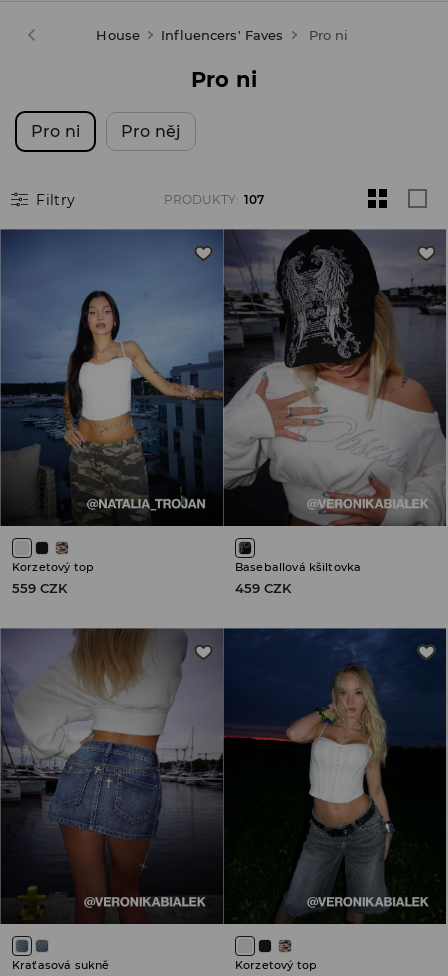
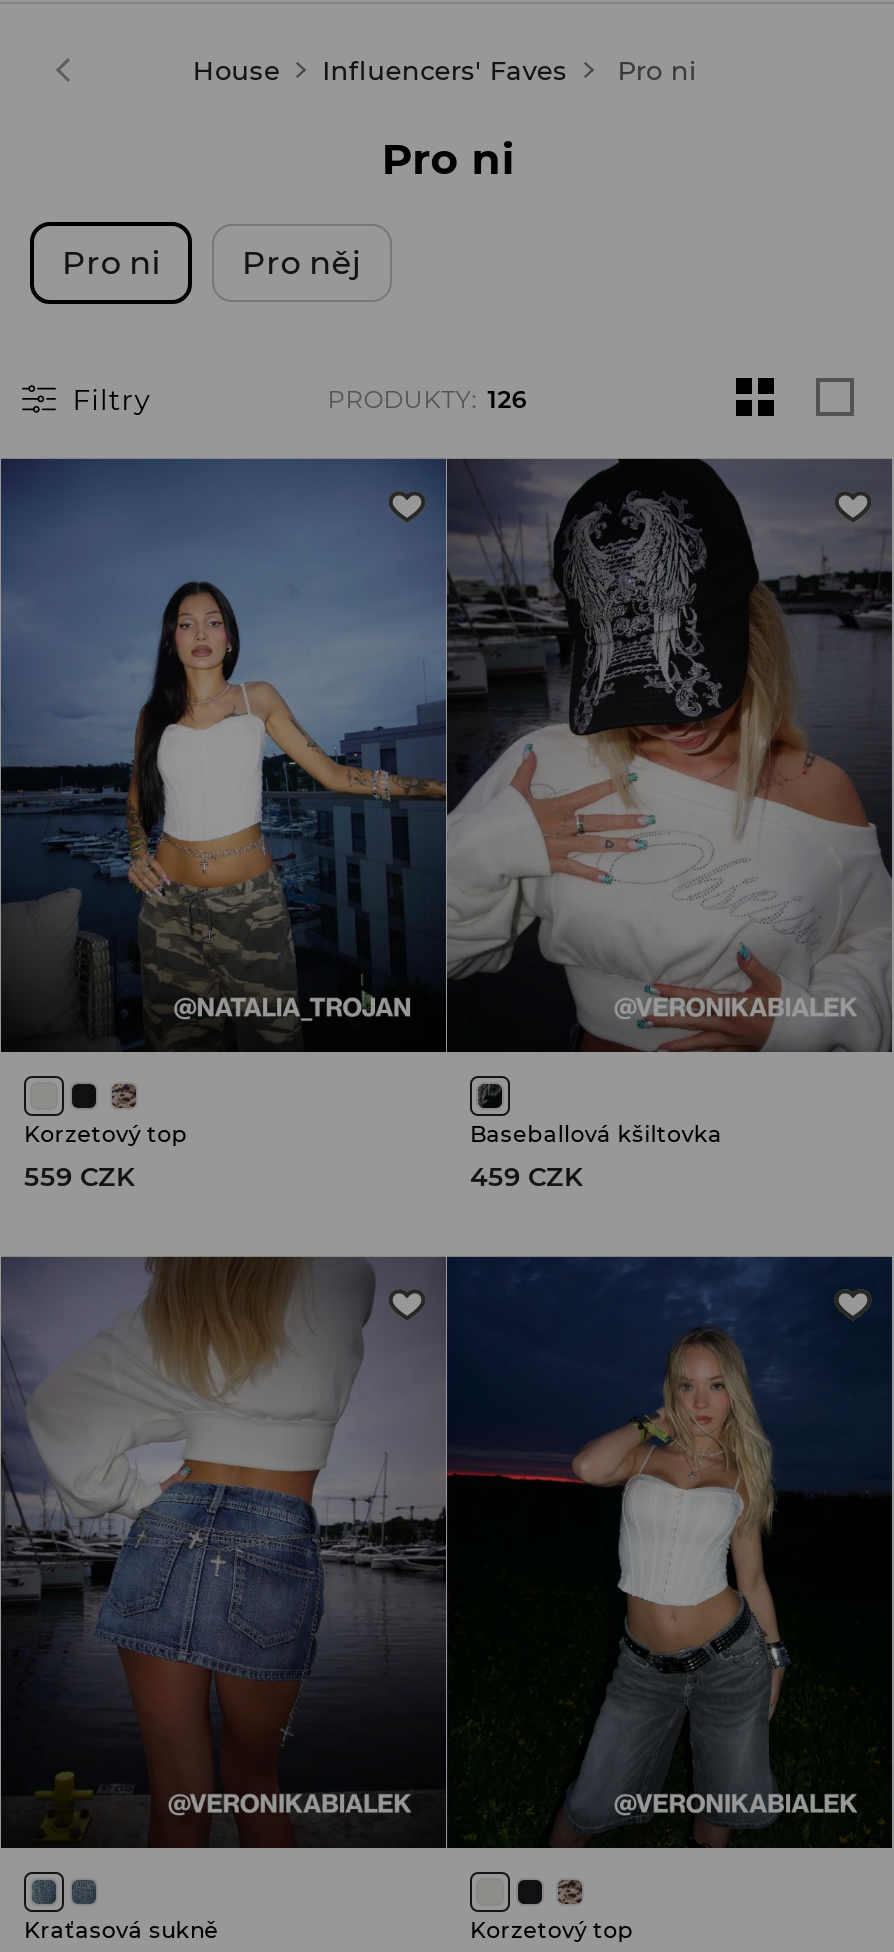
- PRODUKTY: 107
+ PRODUKTY: 126
